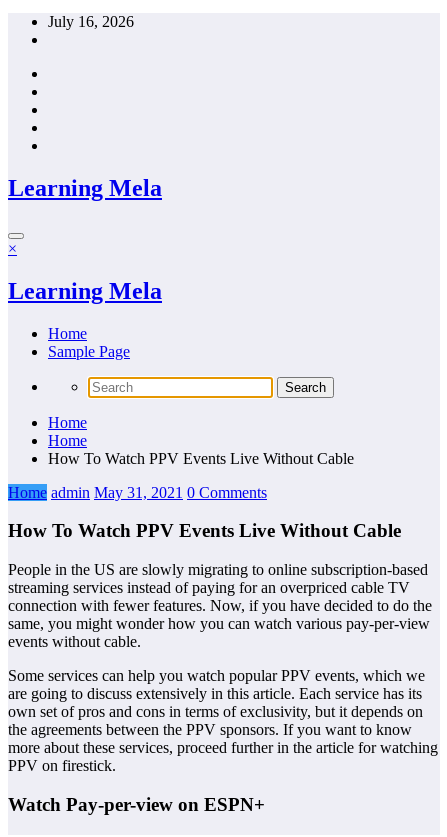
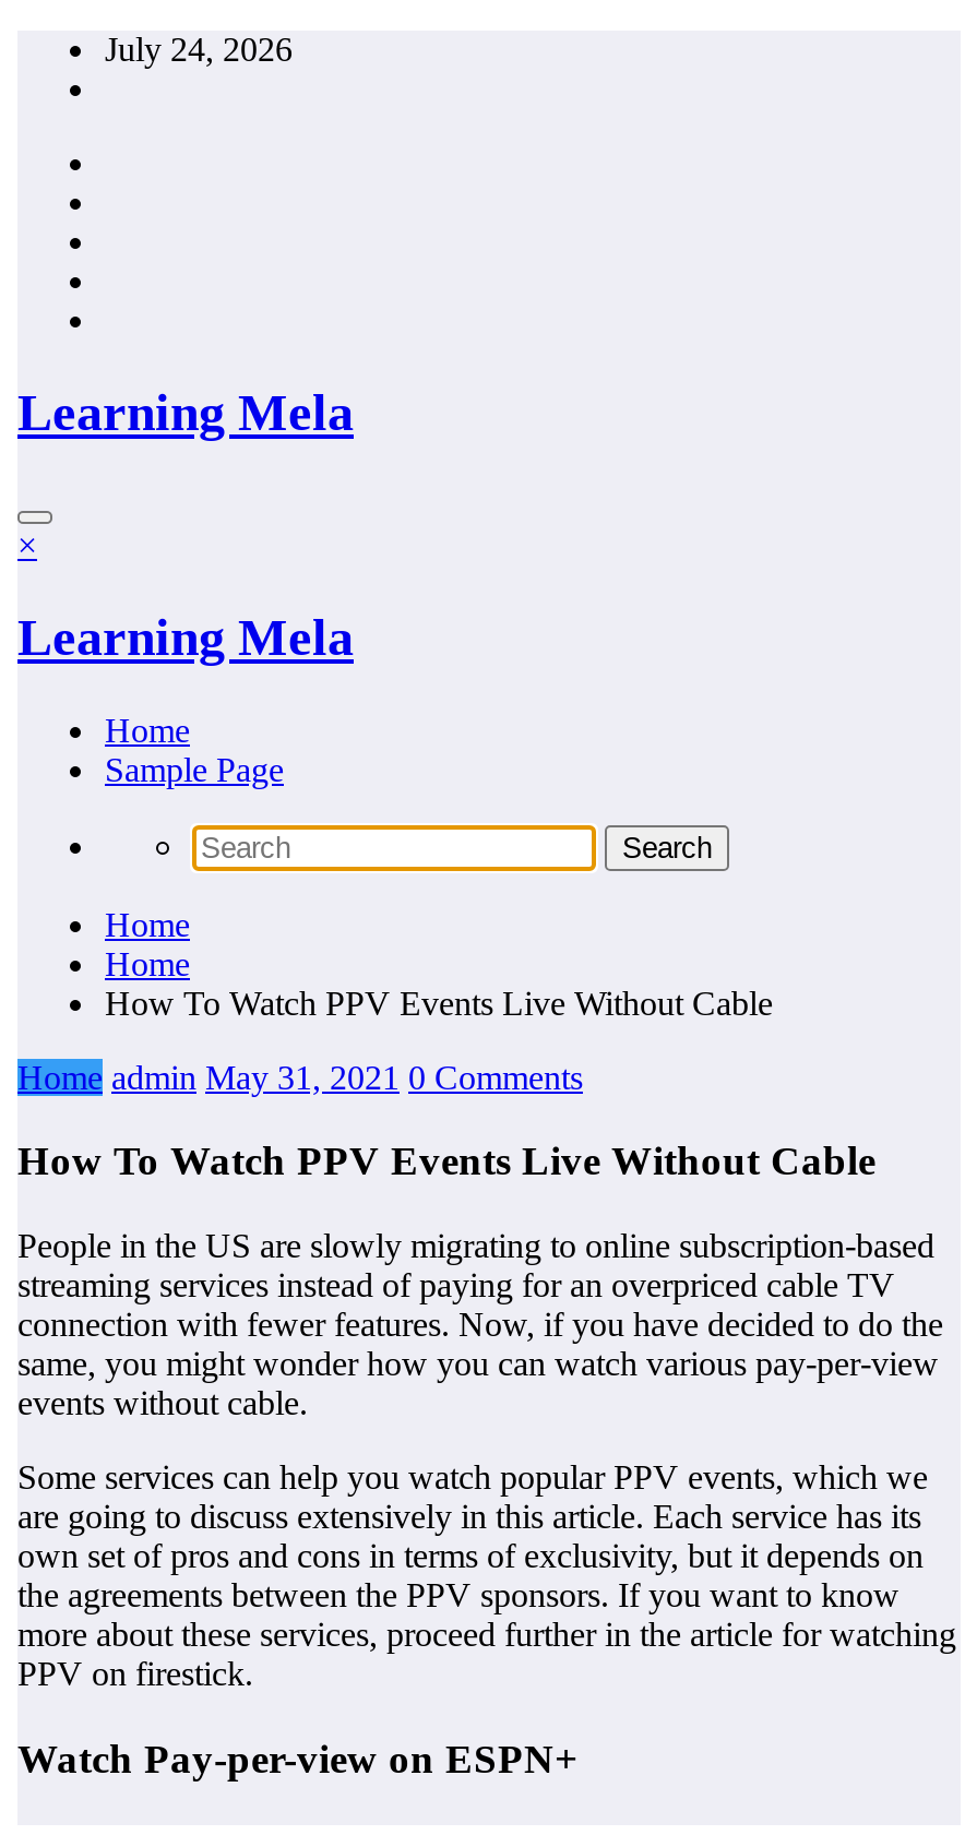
- July 16, 2026
+ July 24, 2026
